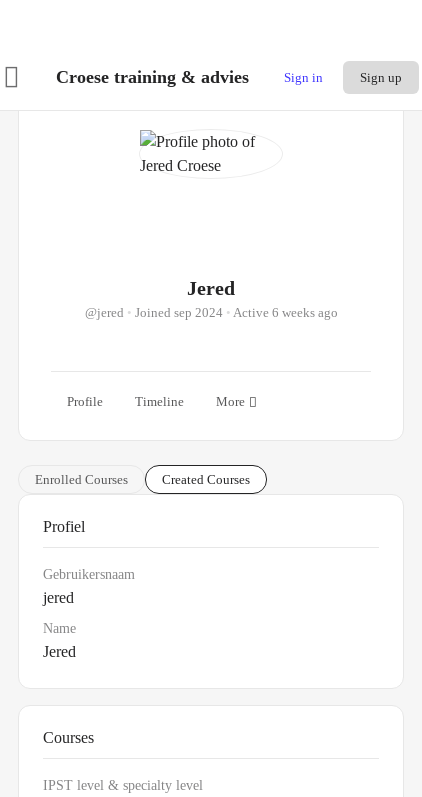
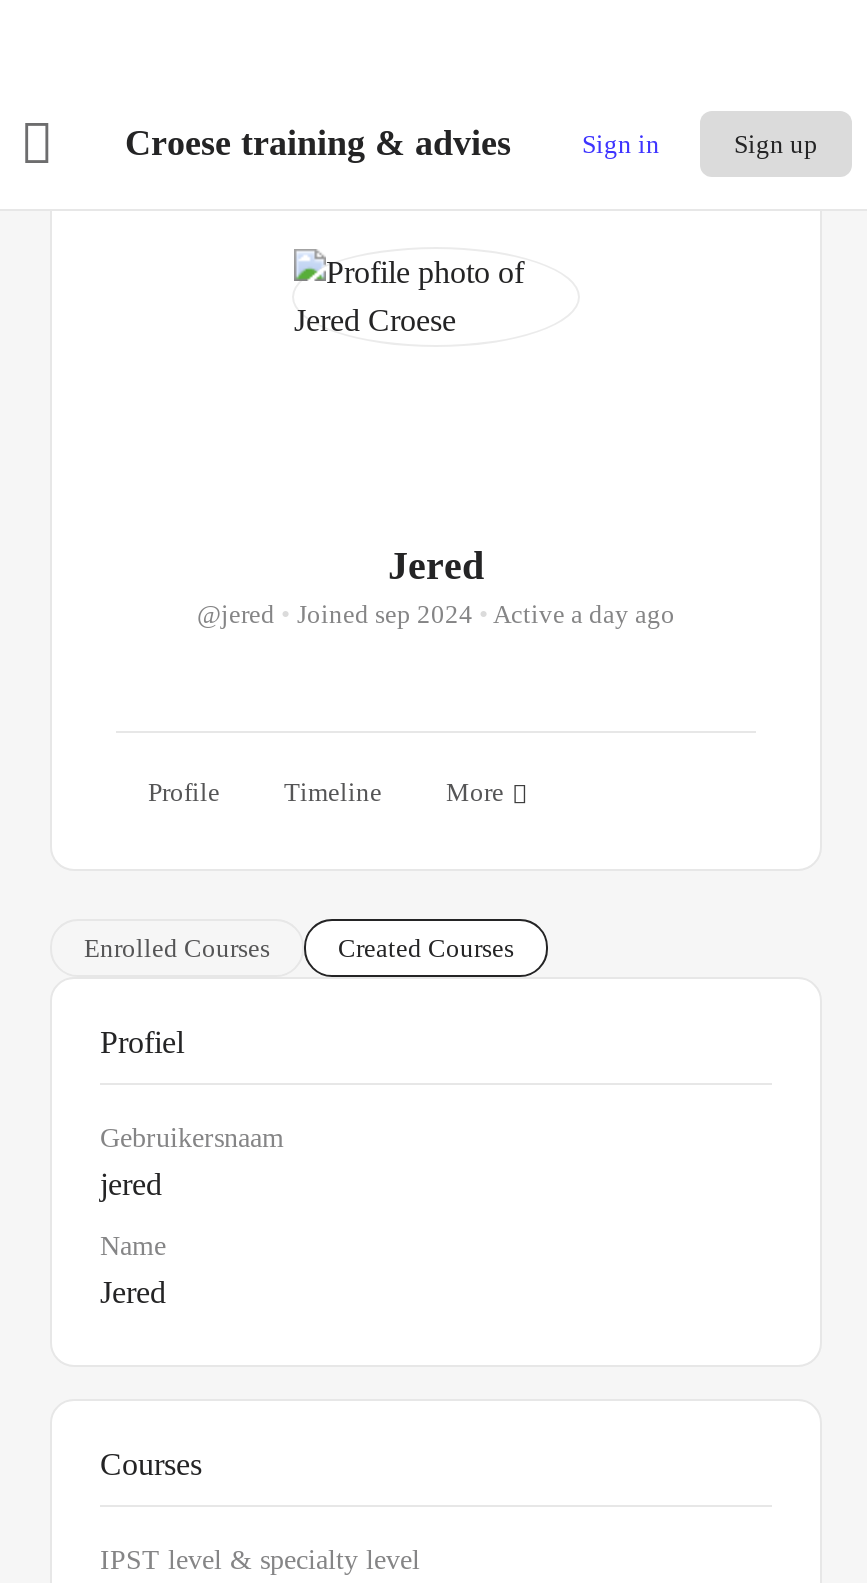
- @jered • Joined sep 2024 • Active 6 weeks ago
+ @jered • Joined sep 2024 • Active a day ago
